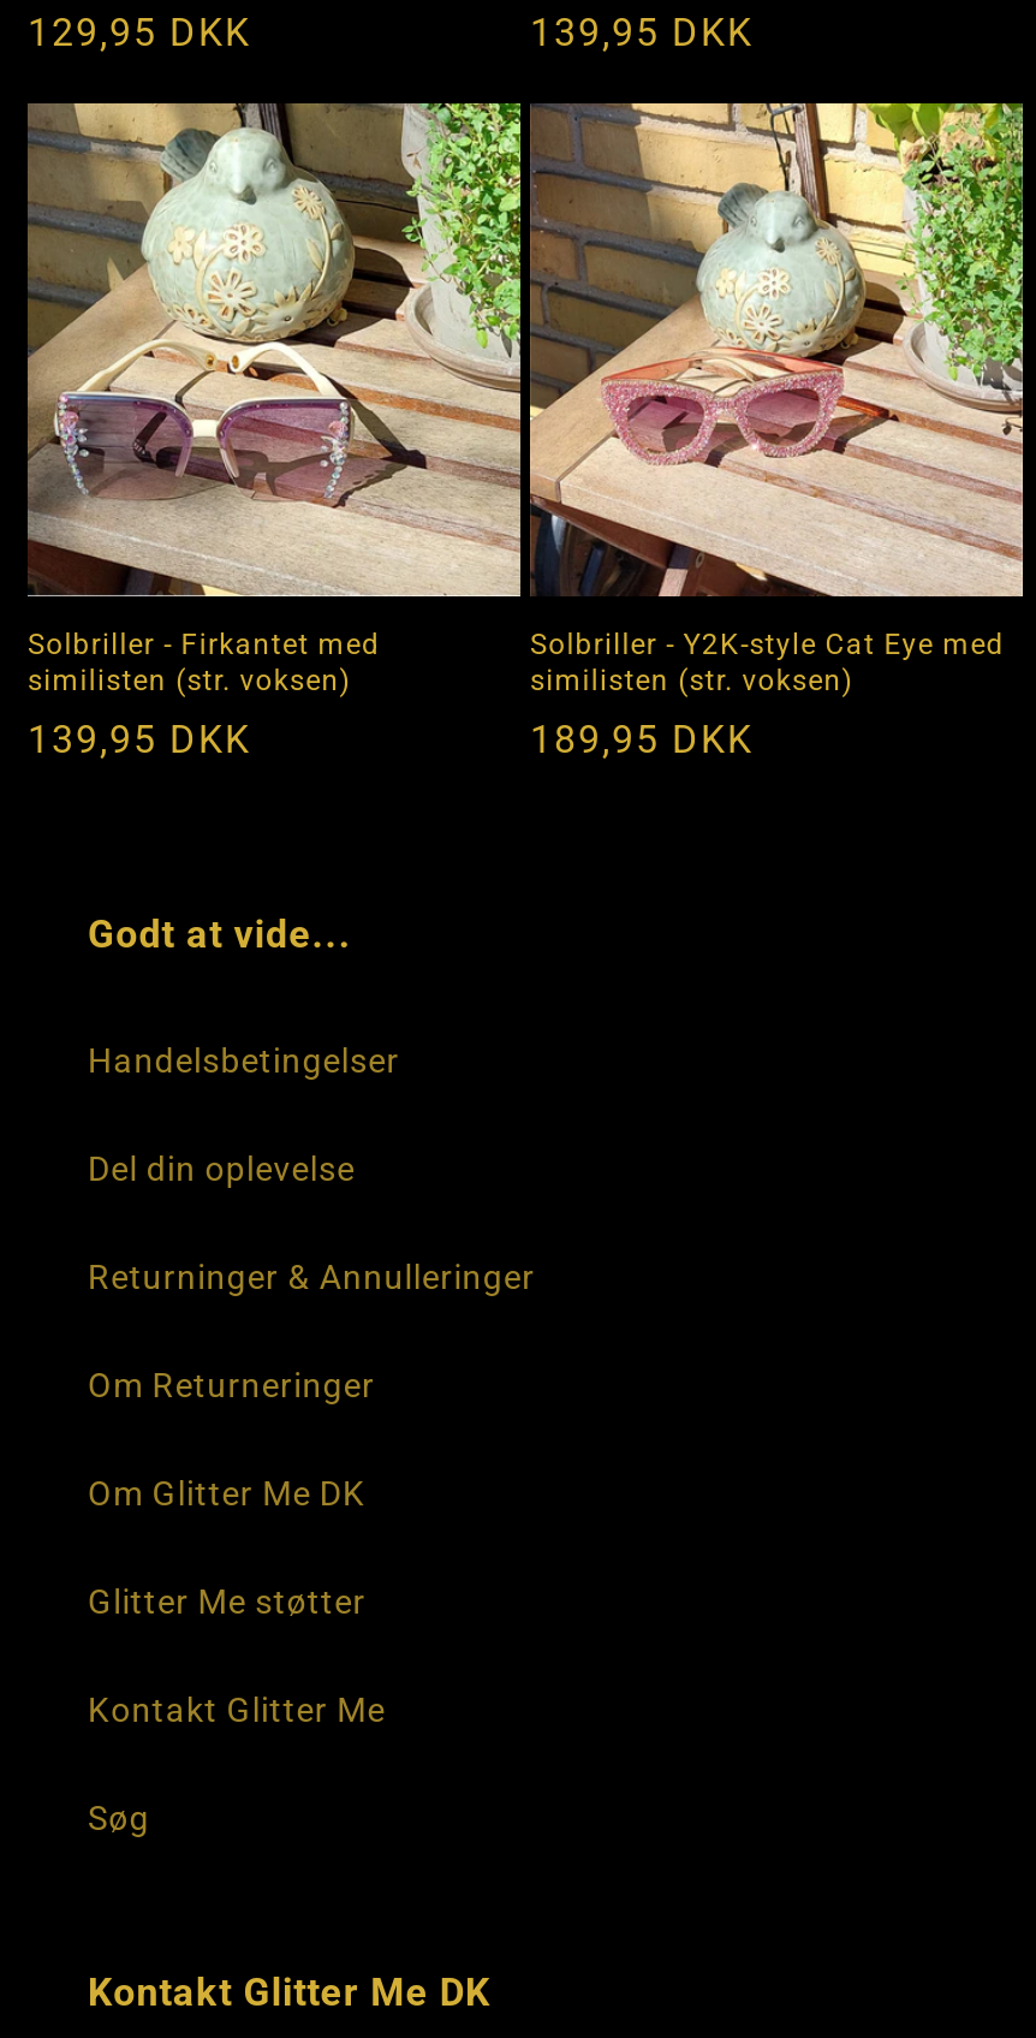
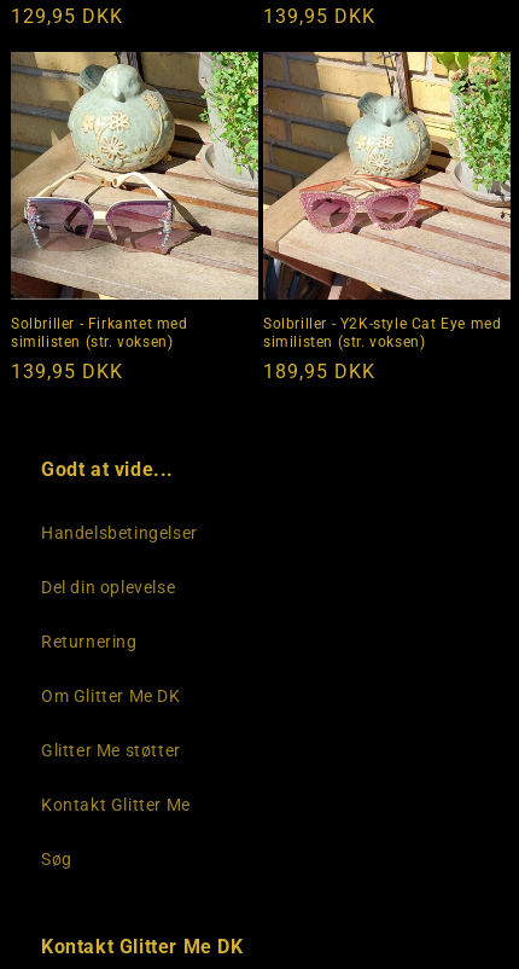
- Returninger & Annulleringer
- Om Returneringer
+ Returnering
